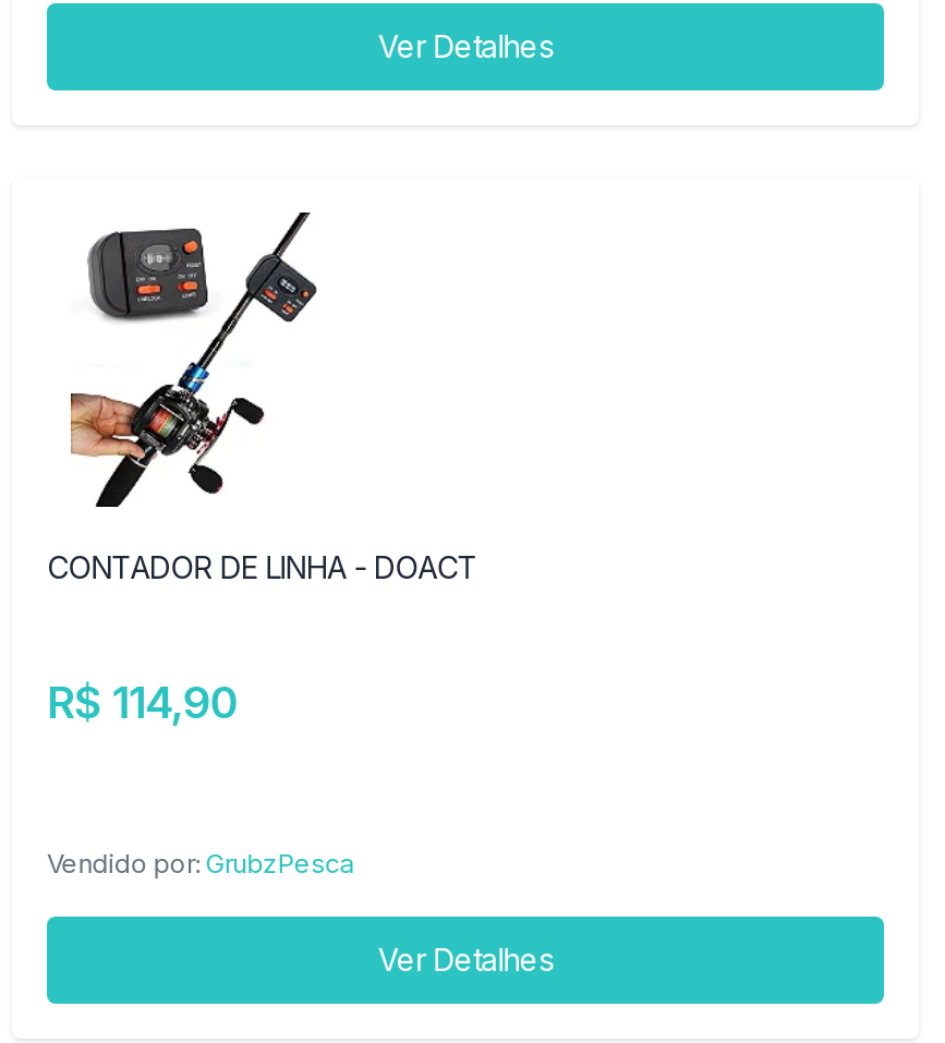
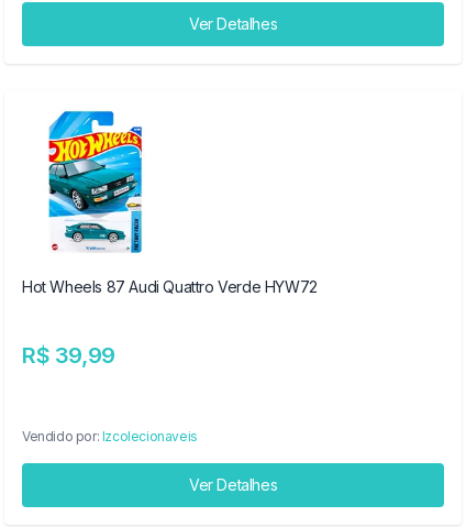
- [image]
- CONTADOR DE LINHA - DOACT
+ [image]
+ Hot Wheels 87 Audi Quattro Verde HYW72

- R$ 114,90
+ R$ 39,99

- Vendido por: GrubzPesca
+ Vendido por: lzcolecionaveis
